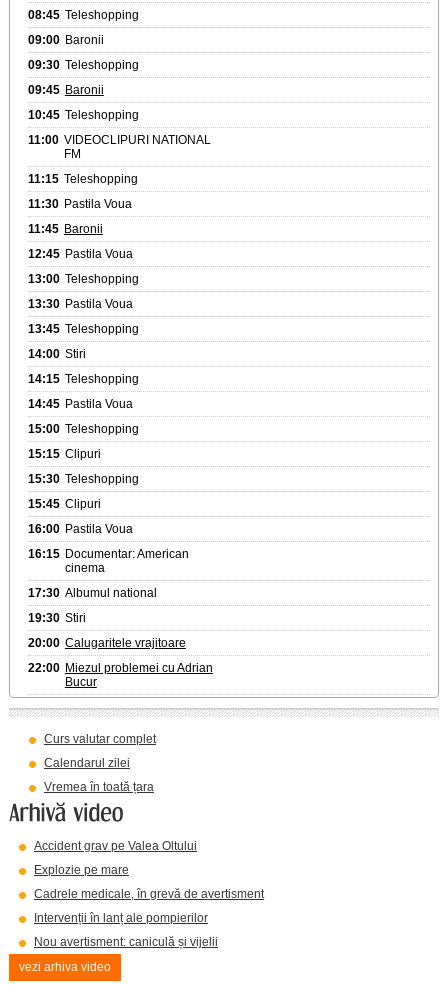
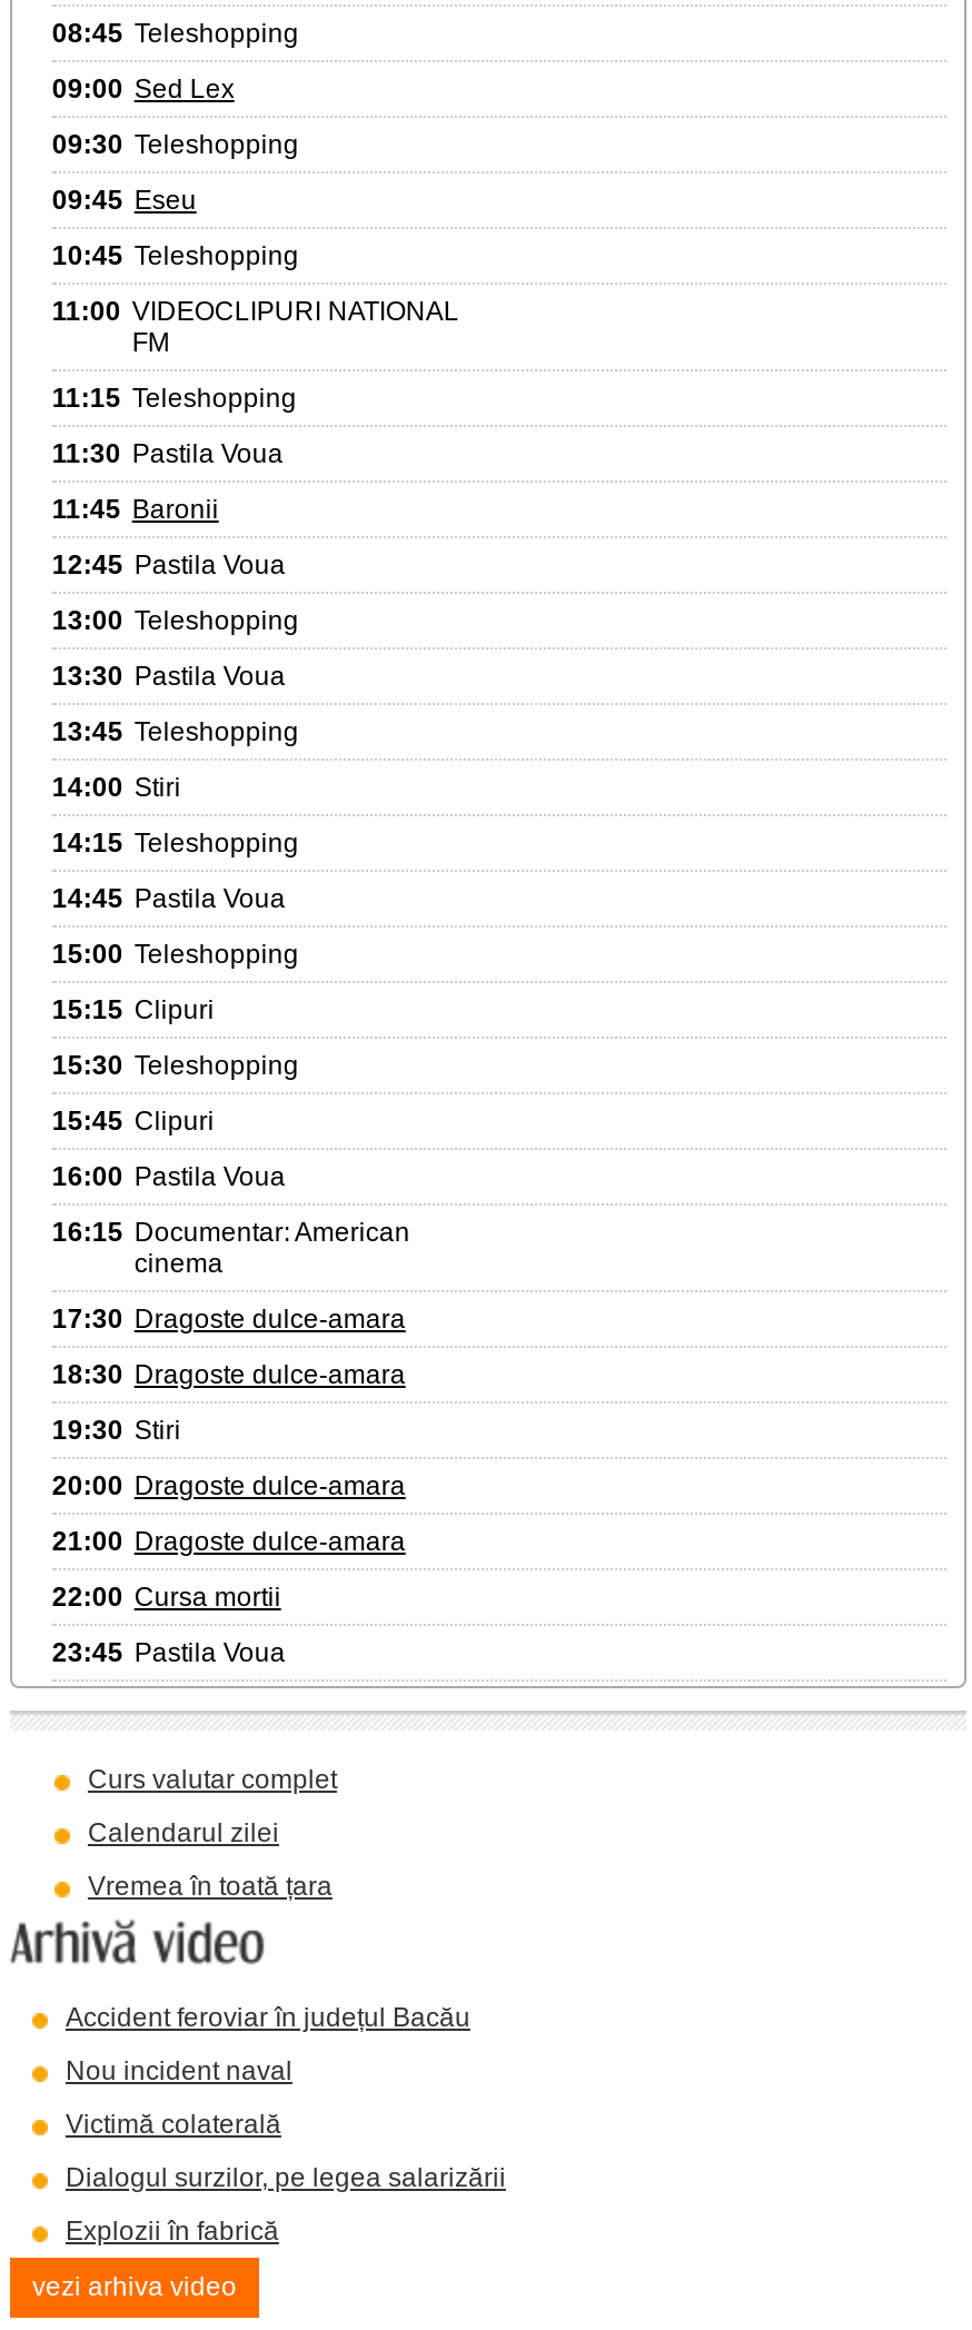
- 09:00 Baronii
+ 09:00 Sed Lex

- 09:45 Baronii
+ 09:45 Eseu

- 17:30 Albumul national
+ 17:30 Dragoste dulce-amara
+ 18:30 Dragoste dulce-amara

- 20:00 Calugaritele vrajitoare
- 22:00 Miezul problemei cu Adrian
- Bucur
+ 20:00 Dragoste dulce-amara
+ 21:00 Dragoste dulce-amara
+ 22:00 Cursa mortii
+ 23:45 Pastila Voua

- Accident grav pe Valea Oltului
+ Accident feroviar în județul Bacău

- Explozie pe mare
+ Nou incident naval

- Cadrele medicale, în grevă de avertisment
+ Victimă colaterală

- Intervenții în lanț ale pompierilor
+ Dialogul surzilor, pe legea salarizării

- Nou avertisment: caniculă și vijelii
+ Explozii în fabrică
